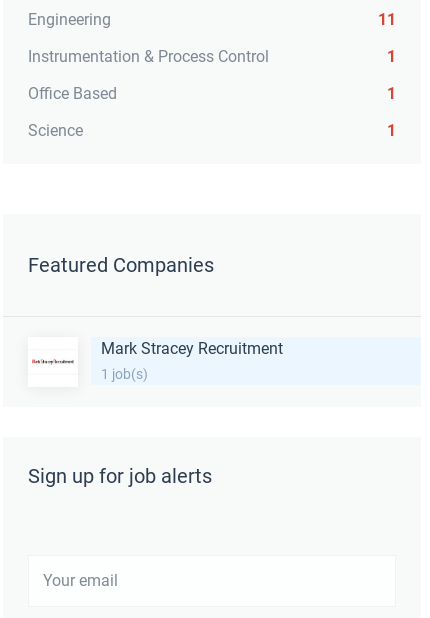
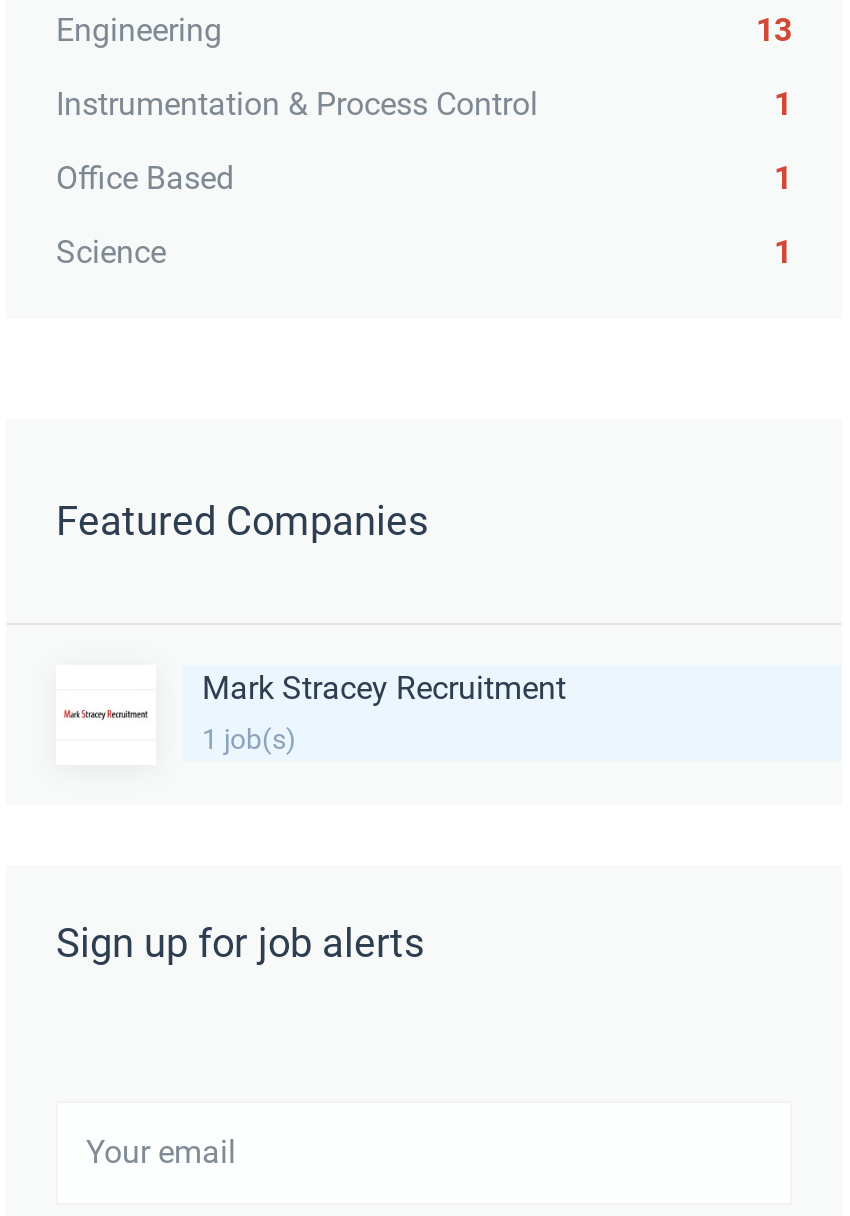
- 11
+ 13
